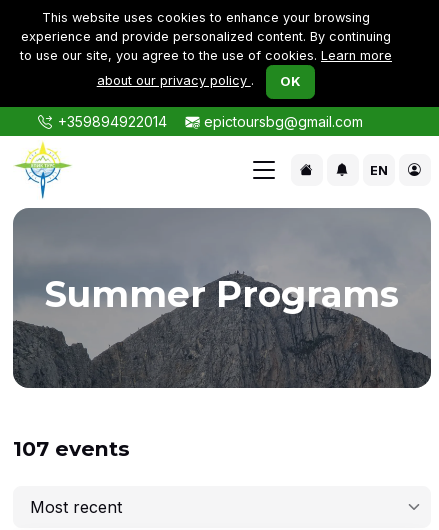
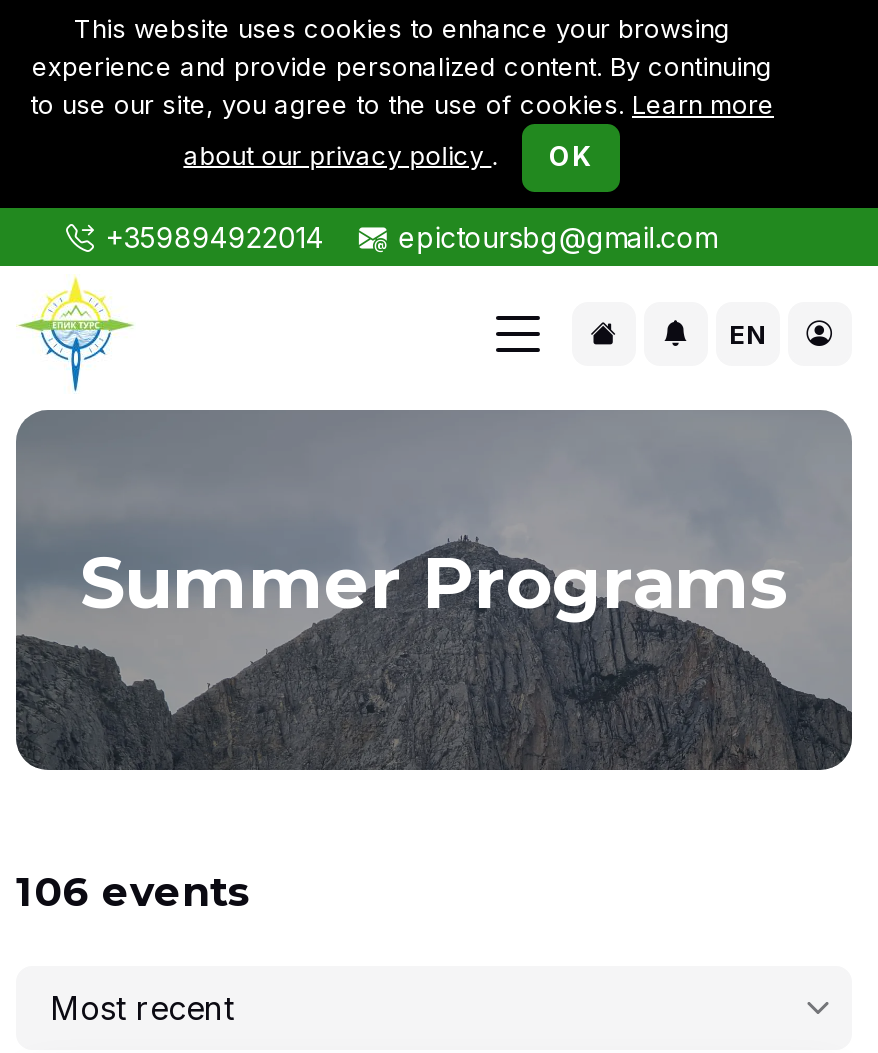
- 107 events
+ 106 events
